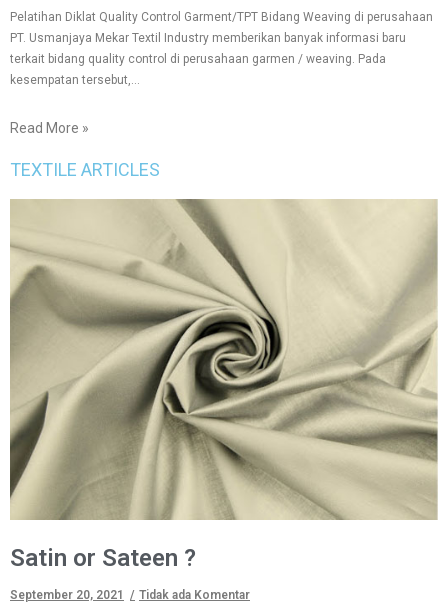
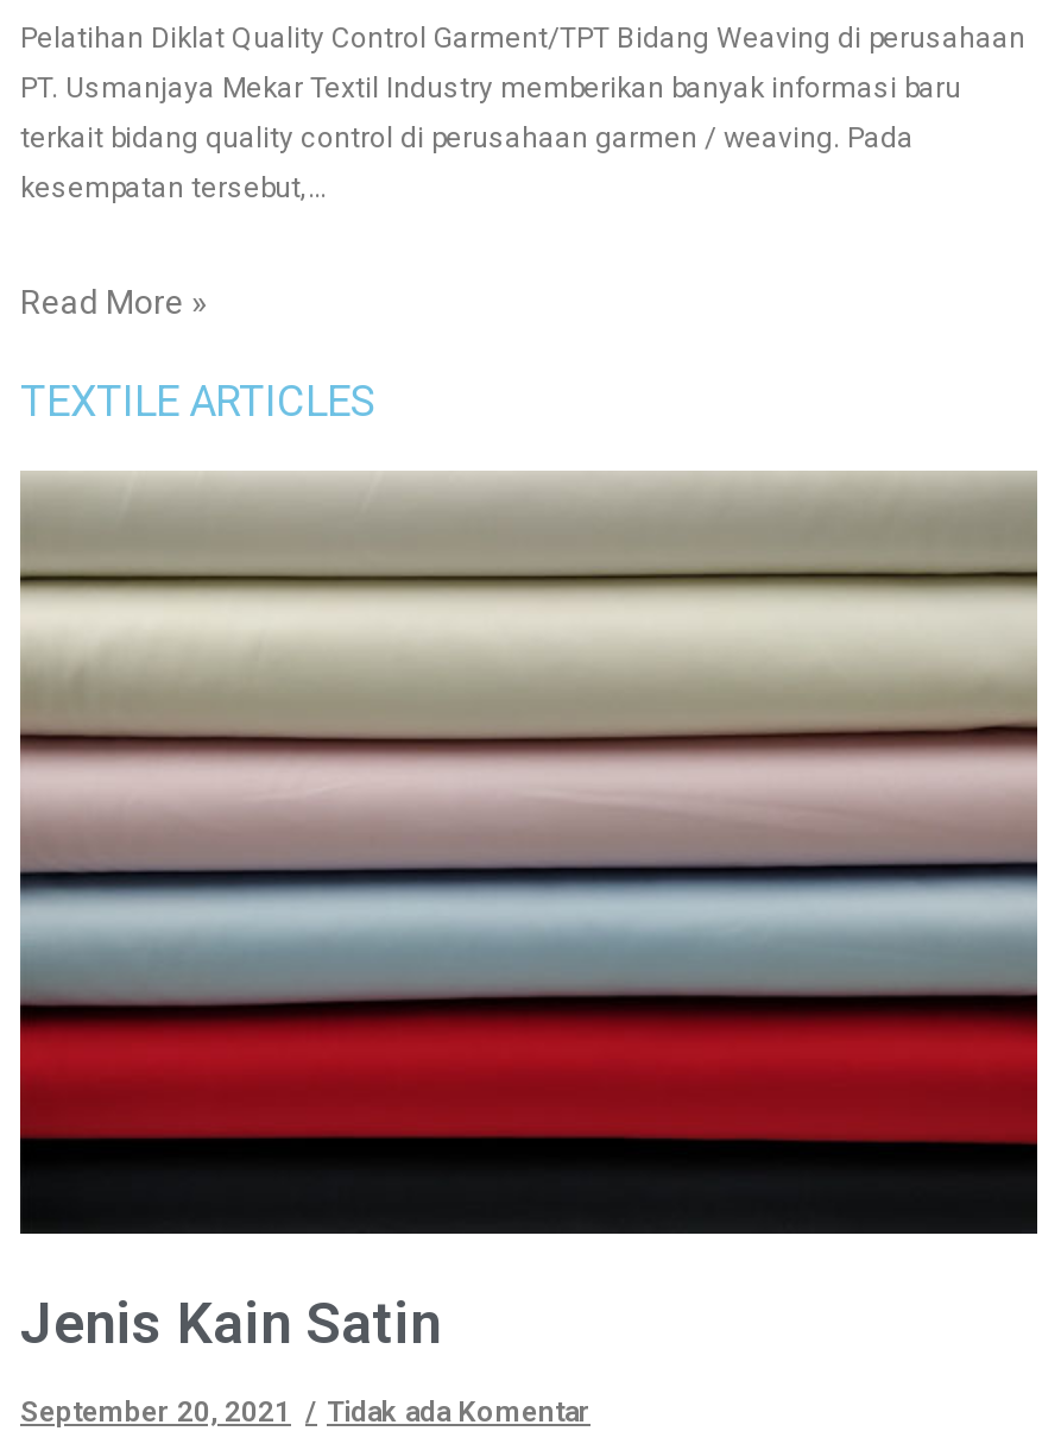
- [image]
- Satin or Sateen ?
+ [image]
+ Jenis Kain Satin
